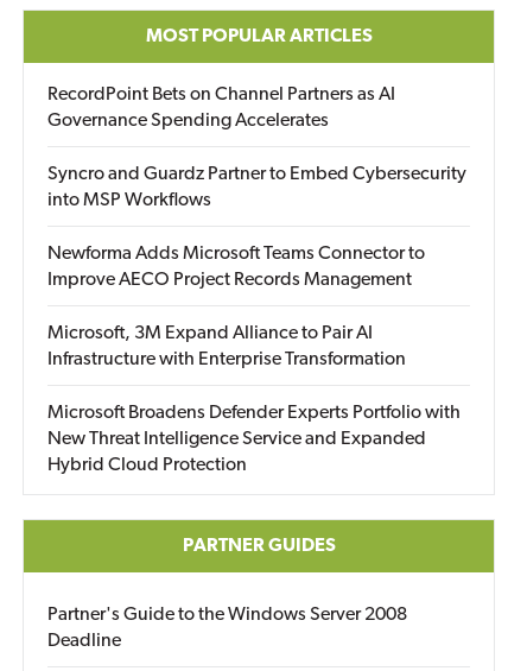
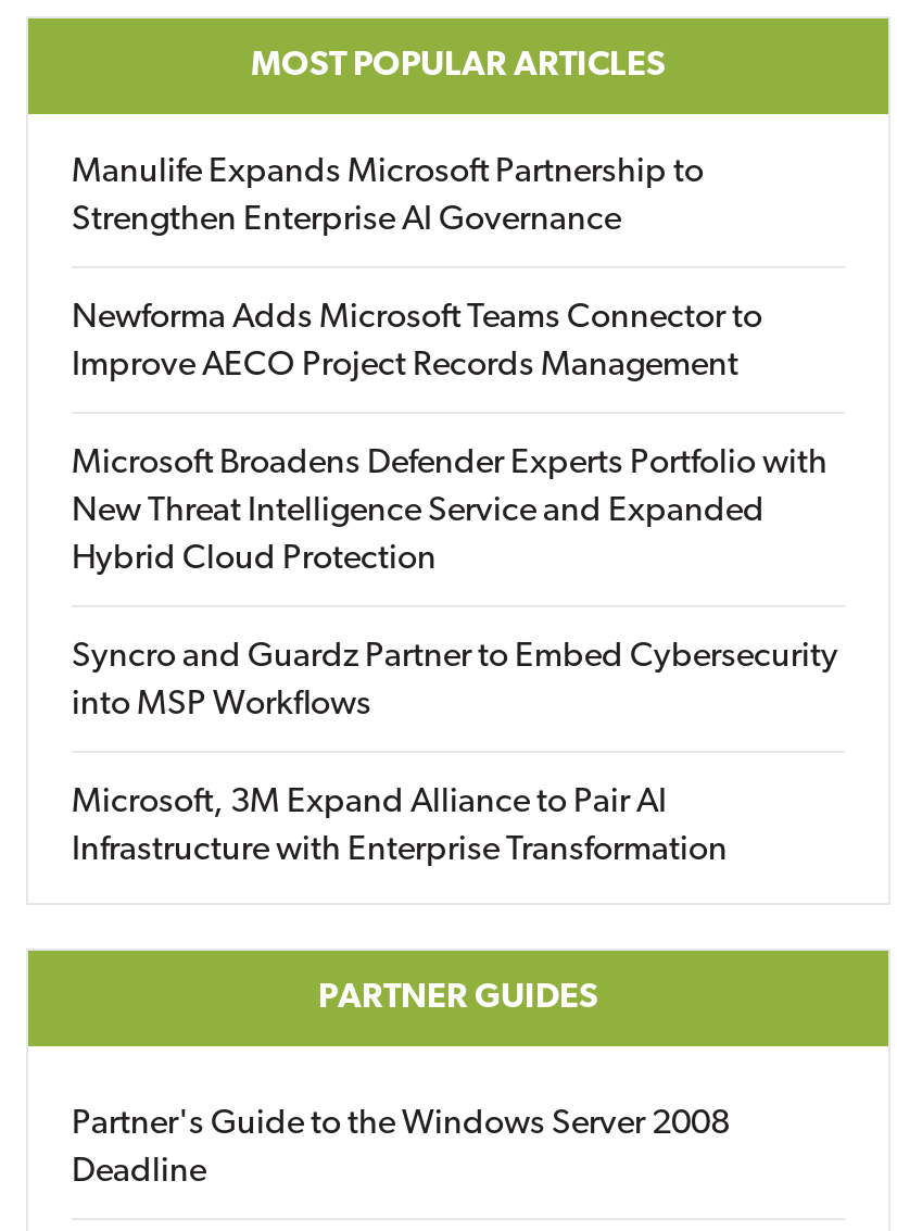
- RecordPoint Bets on Channel Partners as AI
- Governance Spending Accelerates
+ Manulife Expands Microsoft Partnership to
+ Strengthen Enterprise AI Governance

moved down: Syncro and Guardz Partner to Embed Cybersecurity | into MSP Workflows

moved up: Newforma Adds Microsoft Teams Connector to | Improve AECO Project Records Management

moved down: Microsoft, 3M Expand Alliance to Pair AI | Infrastructure with Enterprise Transformation

moved up: Microsoft Broadens Defender Experts Portfolio with | New Threat Intelligence Service and Expanded | Hybrid Cloud Protection
